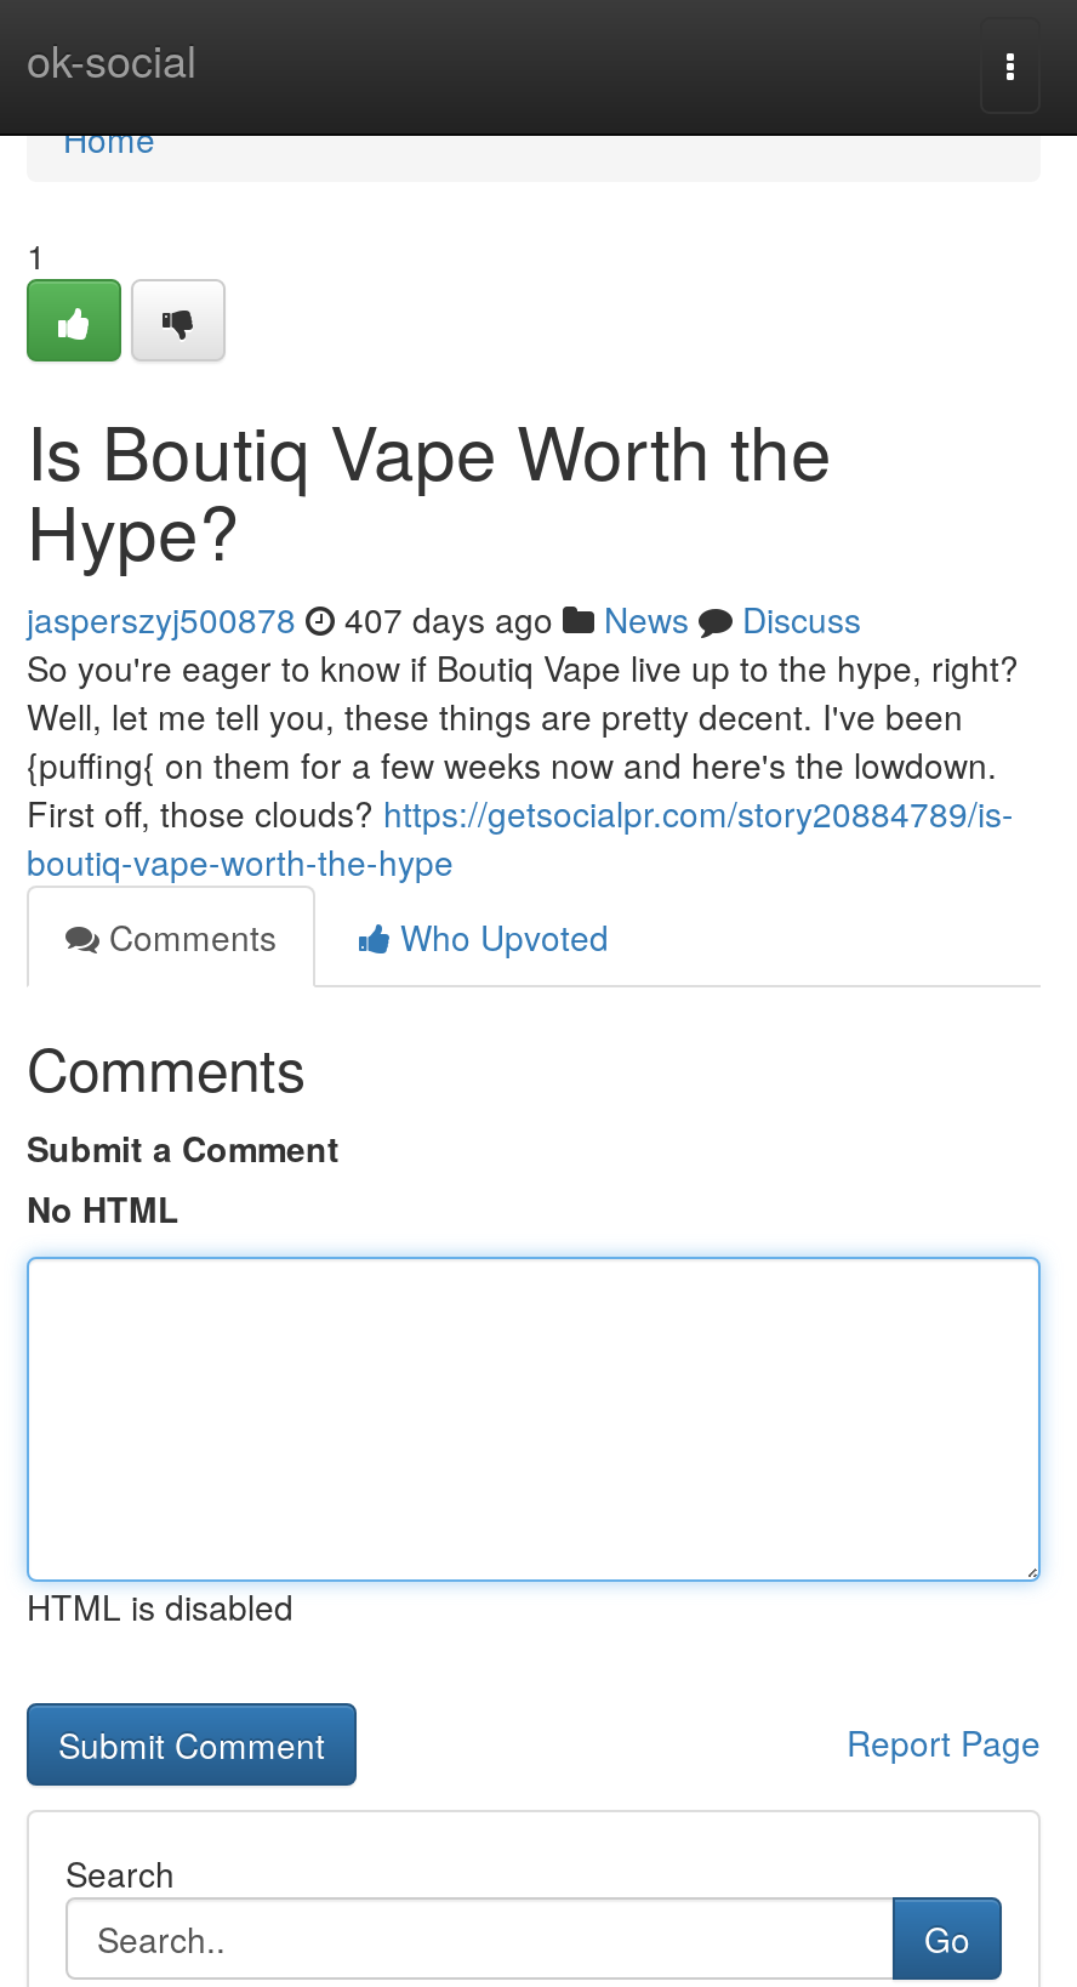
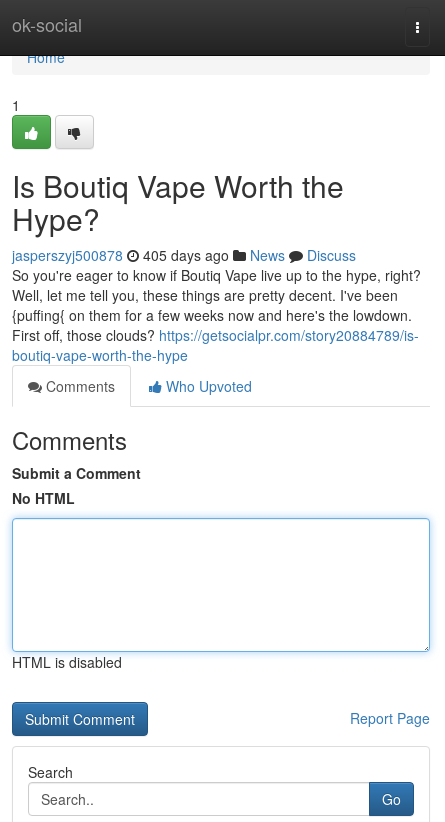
- jasperszyj500878 407 days ago News Discuss
+ jasperszyj500878 405 days ago News Discuss
